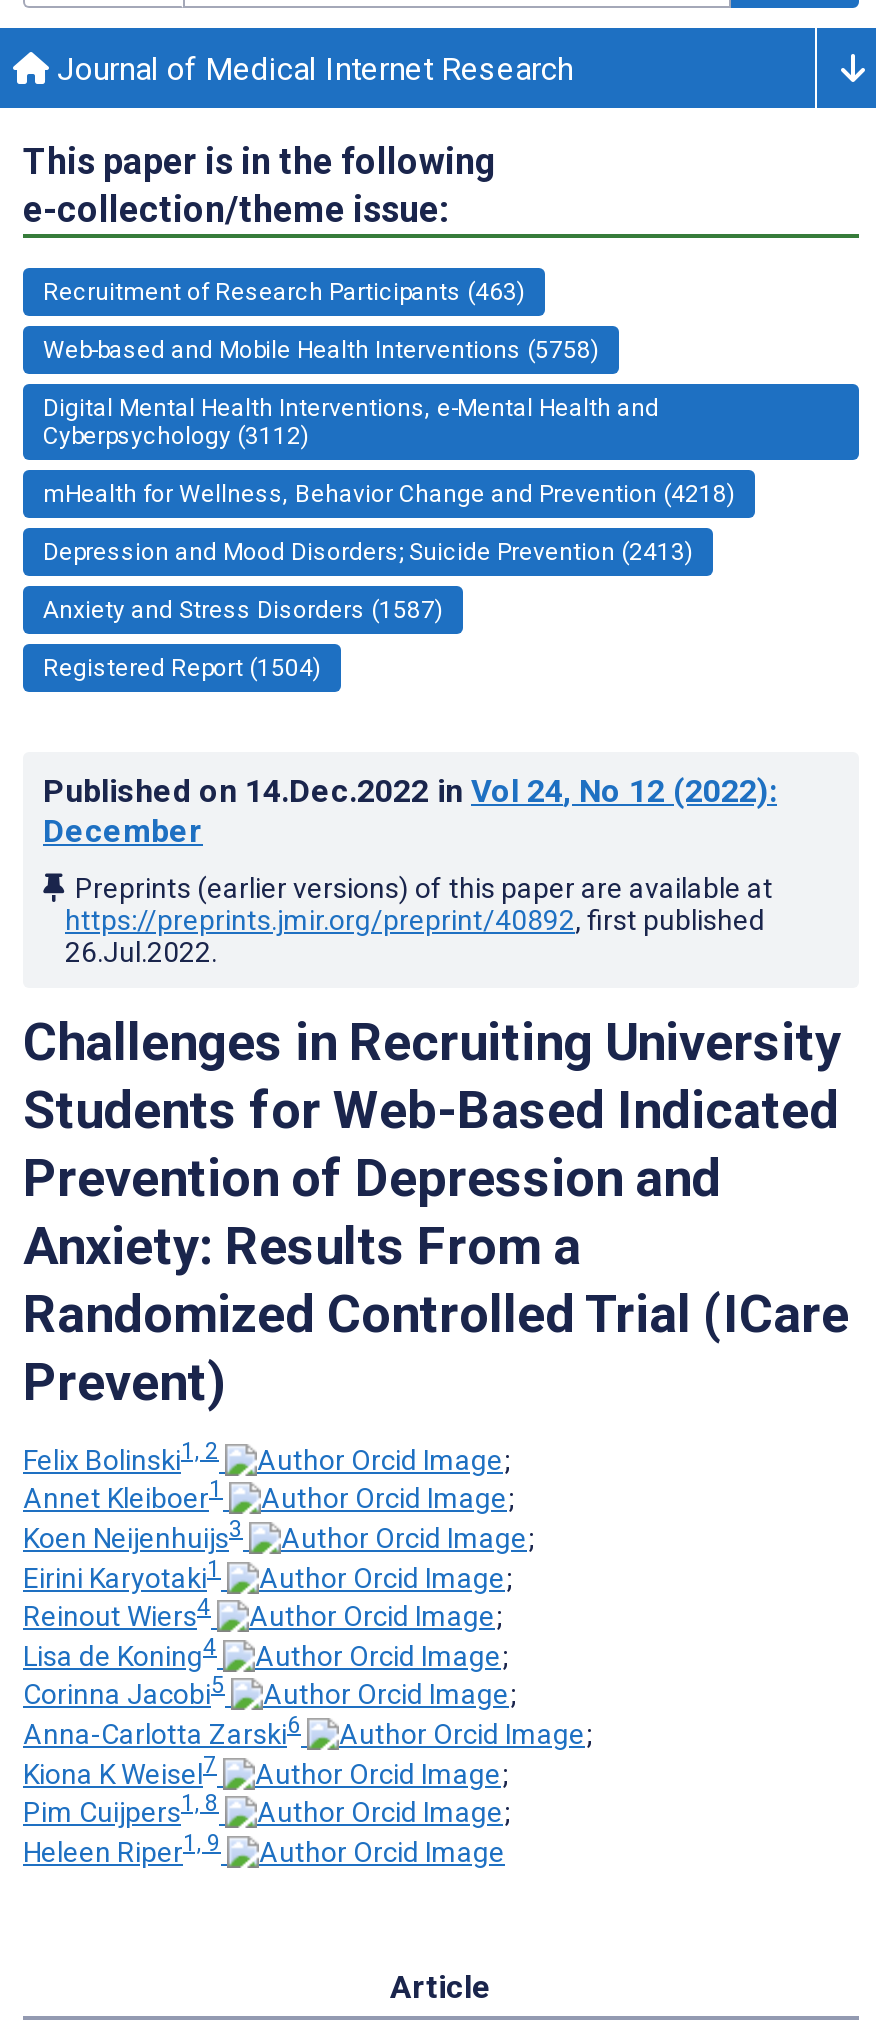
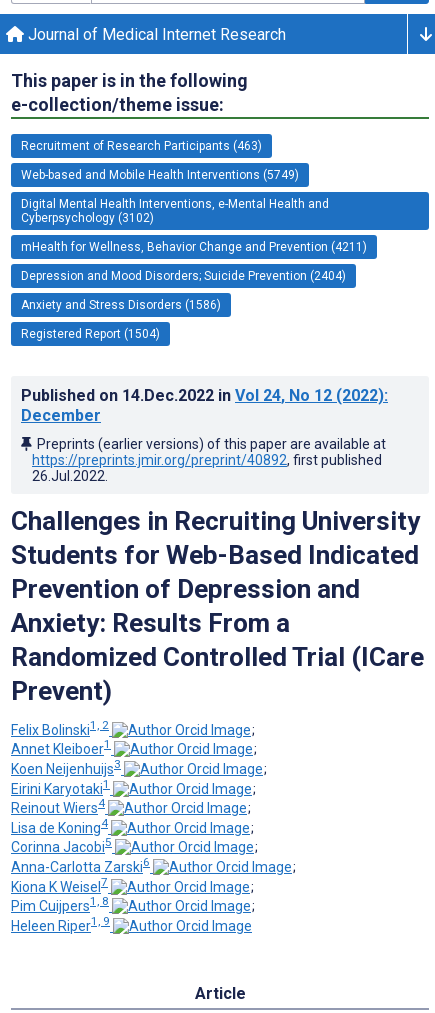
- Web-based and Mobile Health Interventions (5758)
+ Web-based and Mobile Health Interventions (5749)

- Cyberpsychology (3112)
+ Cyberpsychology (3102)

- mHealth for Wellness, Behavior Change and Prevention (4218)
+ mHealth for Wellness, Behavior Change and Prevention (4211)

- Depression and Mood Disorders; Suicide Prevention (2413)
+ Depression and Mood Disorders; Suicide Prevention (2404)

- Anxiety and Stress Disorders (1587)
+ Anxiety and Stress Disorders (1586)
